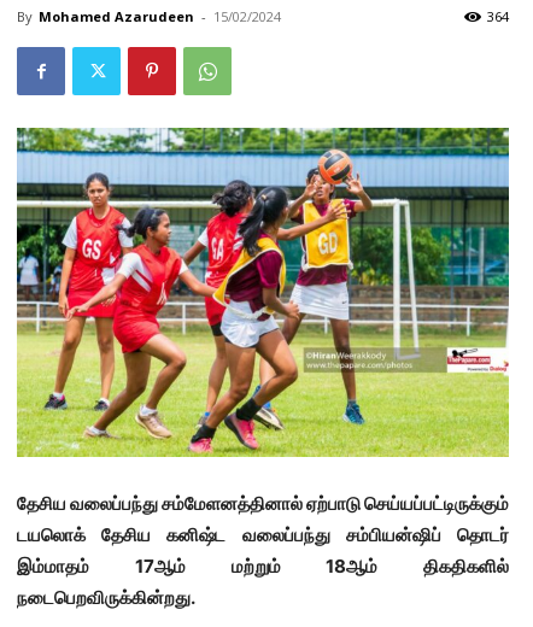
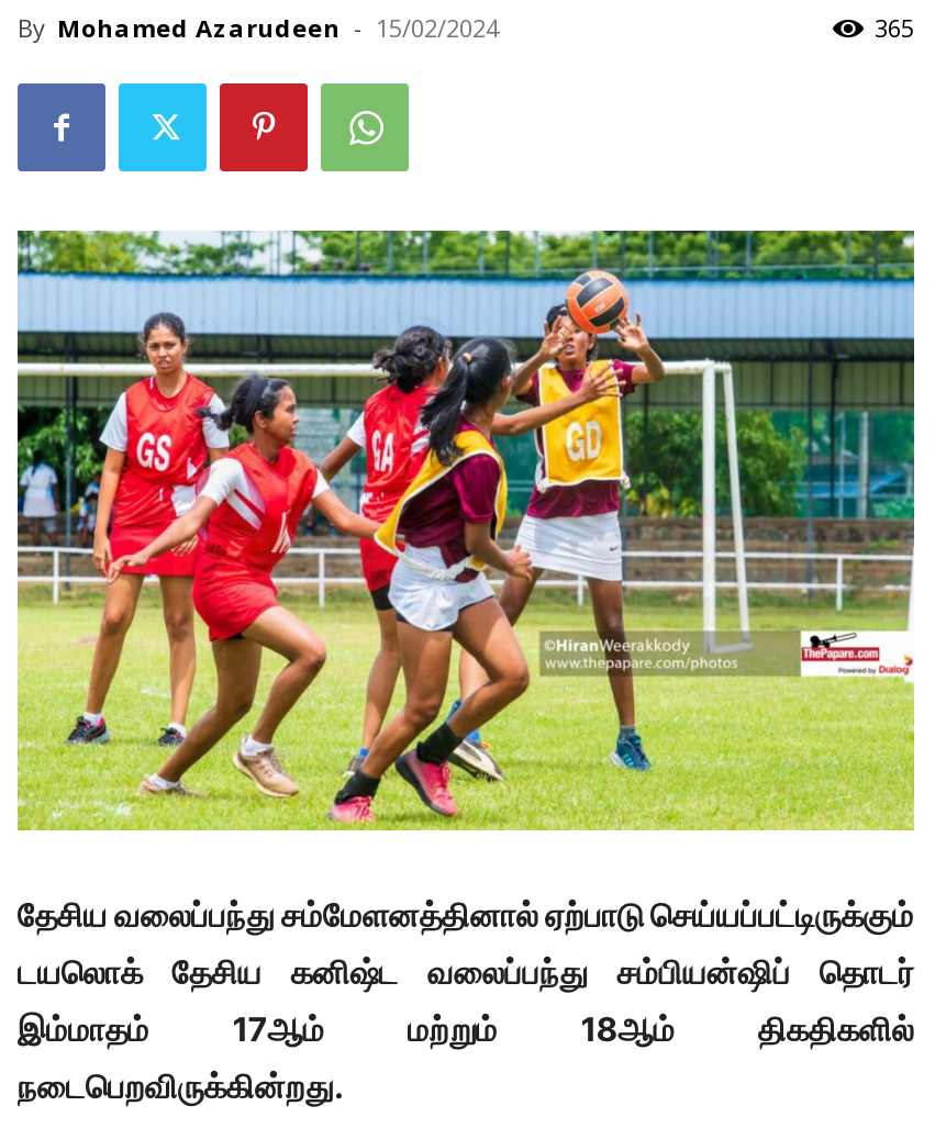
- 364
+ 365
